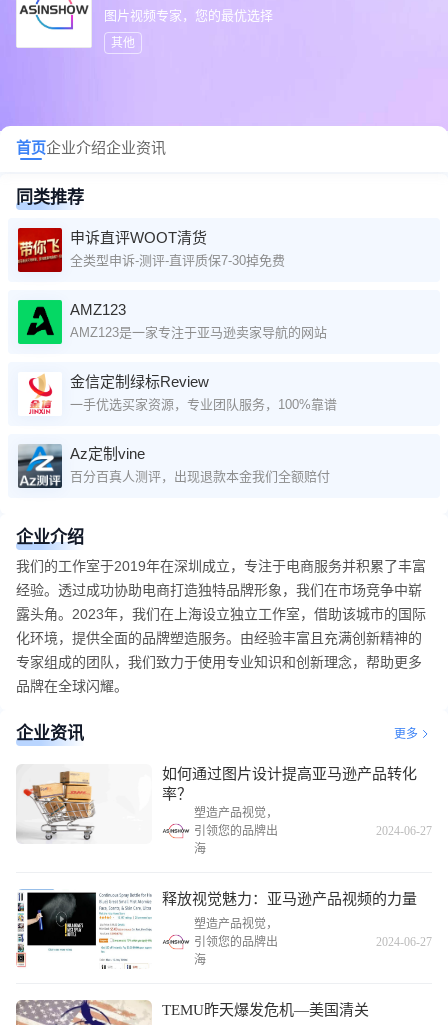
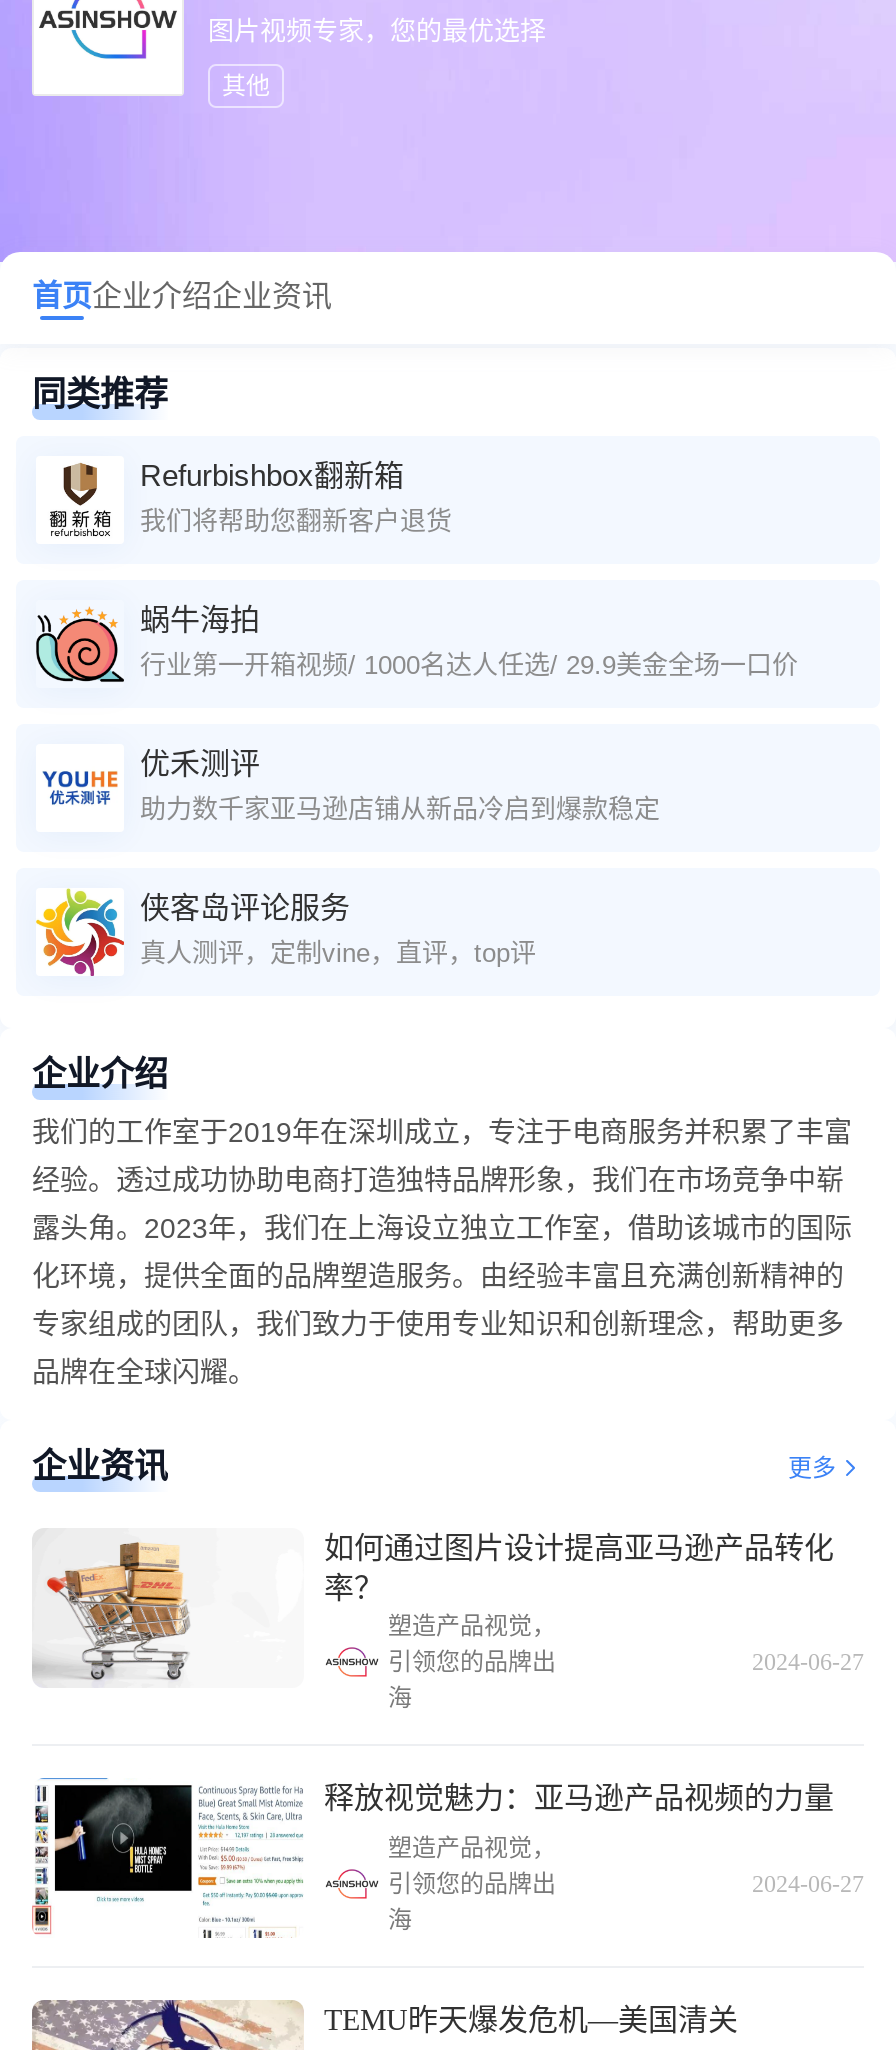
- [image]
- 申诉直评WOOT清货
- 全类型申诉-测评-直评质保7-30掉免费
+ [image]
+ Refurbishbox翻新箱
+ 我们将帮助您翻新客户退货

- [image]
- AMZ123
- AMZ123是一家专注于亚马逊卖家导航的网站
+ [image]
+ 蜗牛海拍
+ 行业第一开箱视频/ 1000名达人任选/ 29.9美金全场一口价

- [image]
- 金信定制绿标Review
- 一手优选买家资源，专业团队服务，100%靠谱
+ [image]
+ 优禾测评
+ 助力数千家亚马逊店铺从新品冷启到爆款稳定

- [image]
- Az定制vine
- 百分百真人测评，出现退款本金我们全额赔付
+ [image]
+ 侠客岛评论服务
+ 真人测评，定制vine，直评，top评
